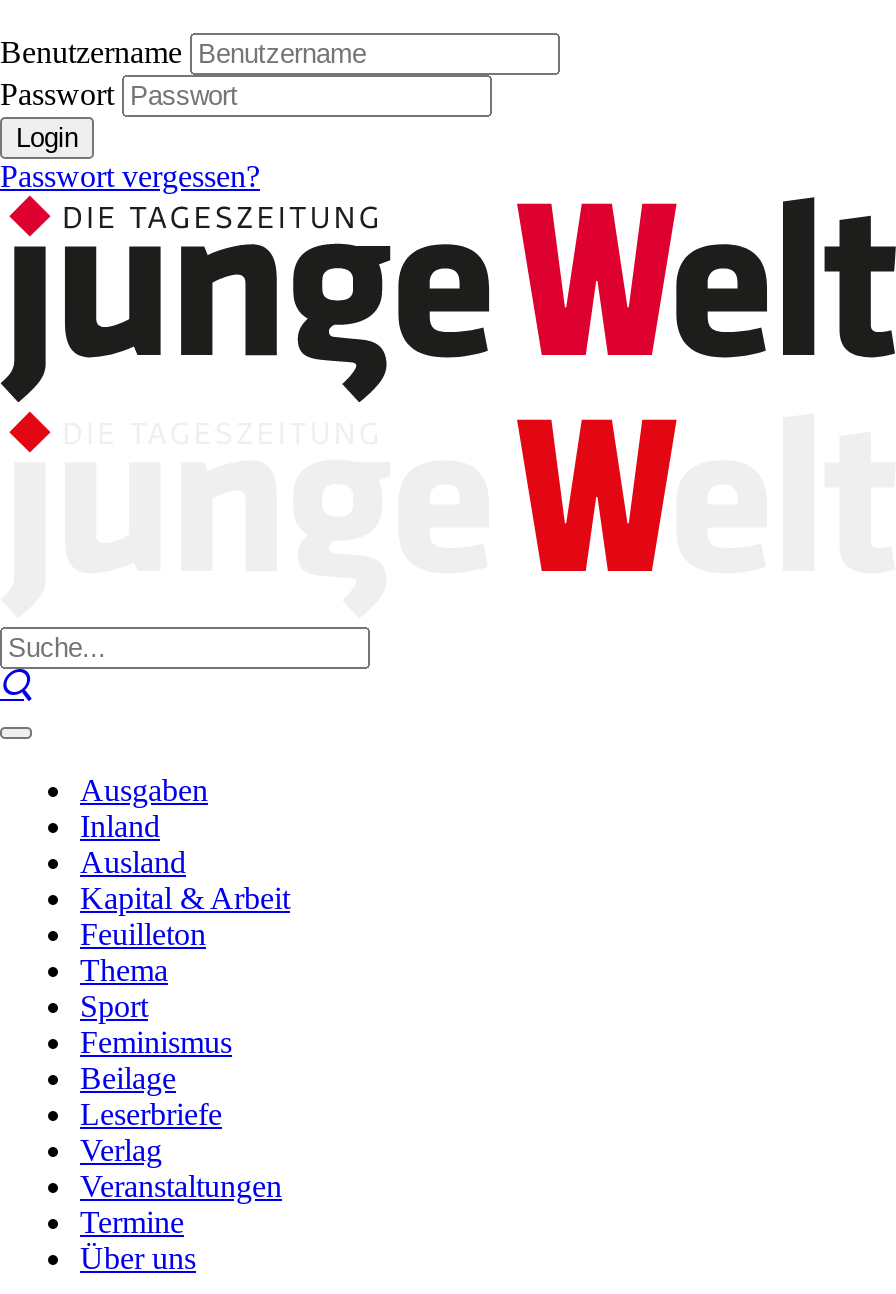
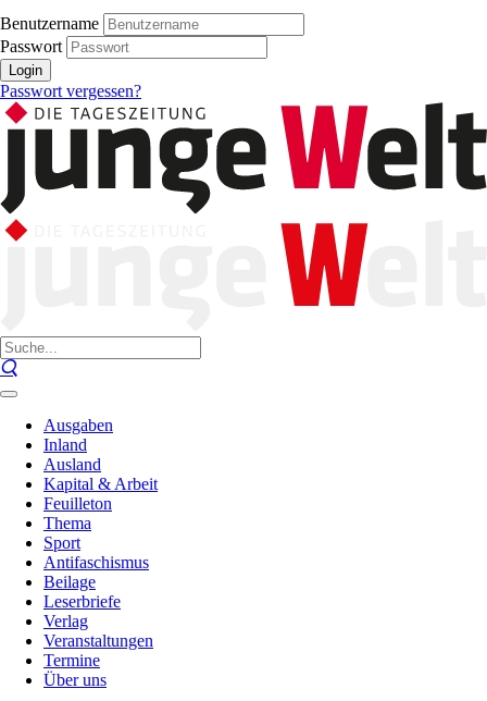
- Feminismus
+ Antifaschismus
